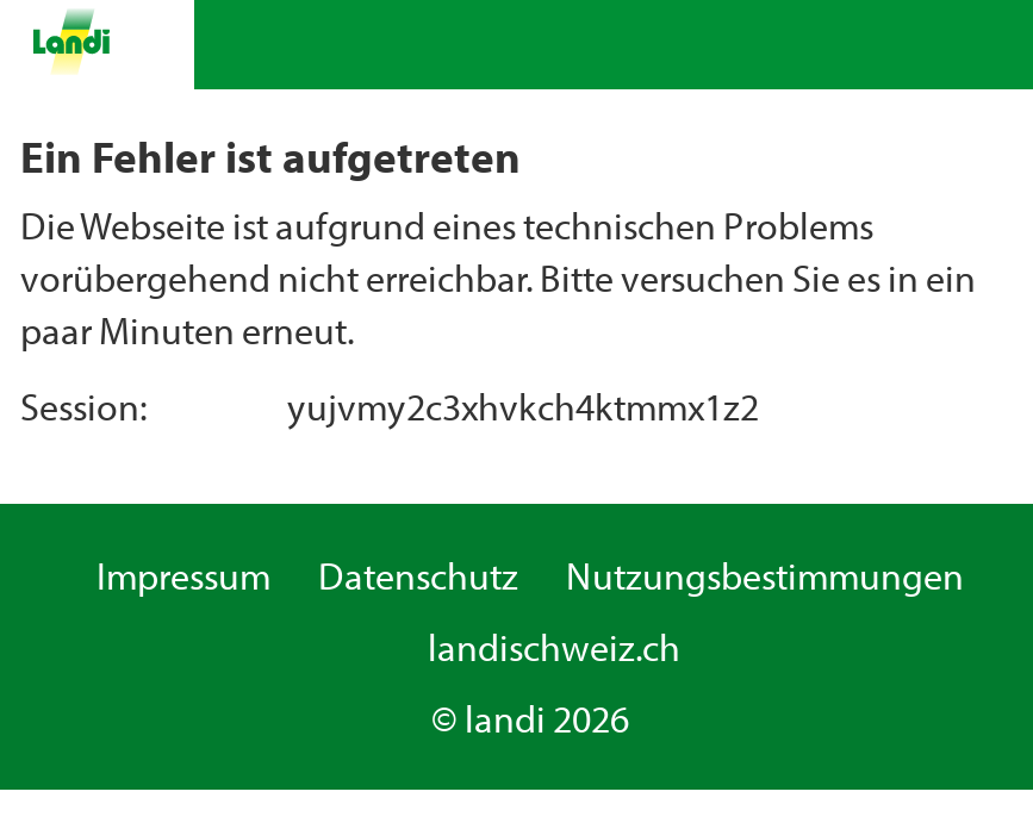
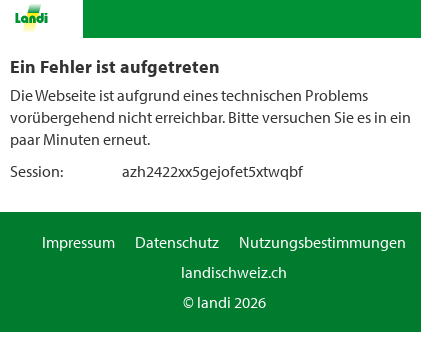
- yujvmy2c3xhvkch4ktmmx1z2
+ azh2422xx5gejofet5xtwqbf
